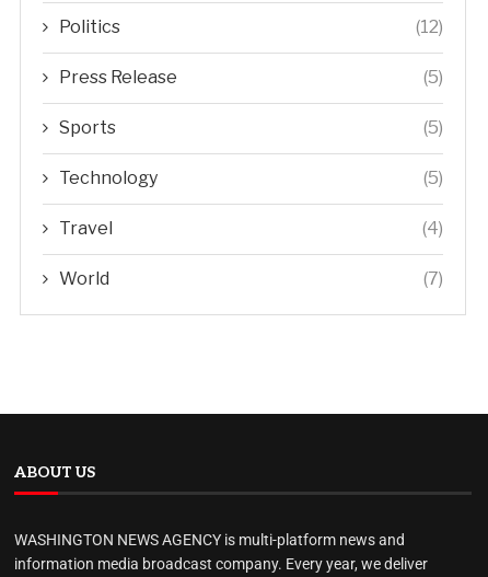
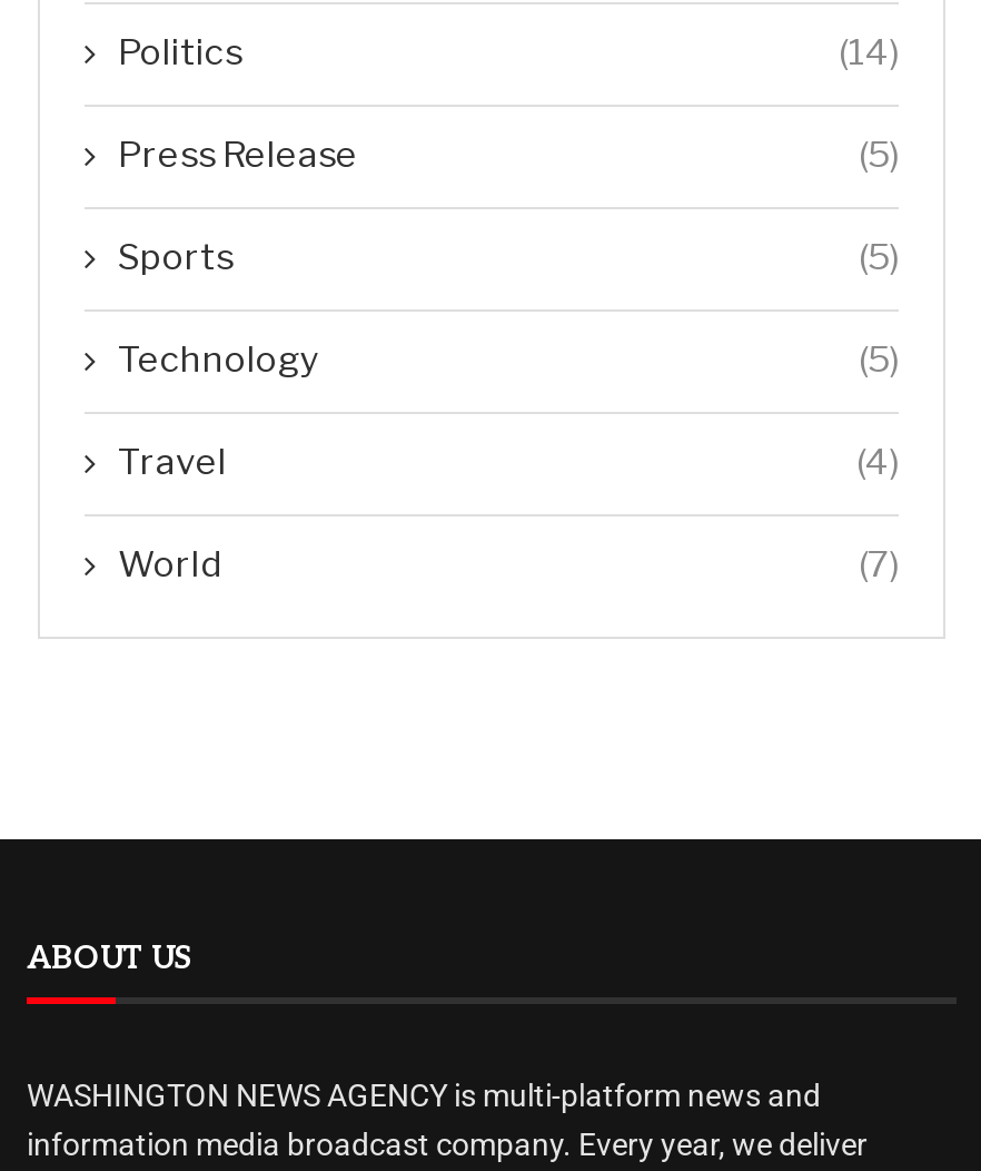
- (12)
+ (14)
